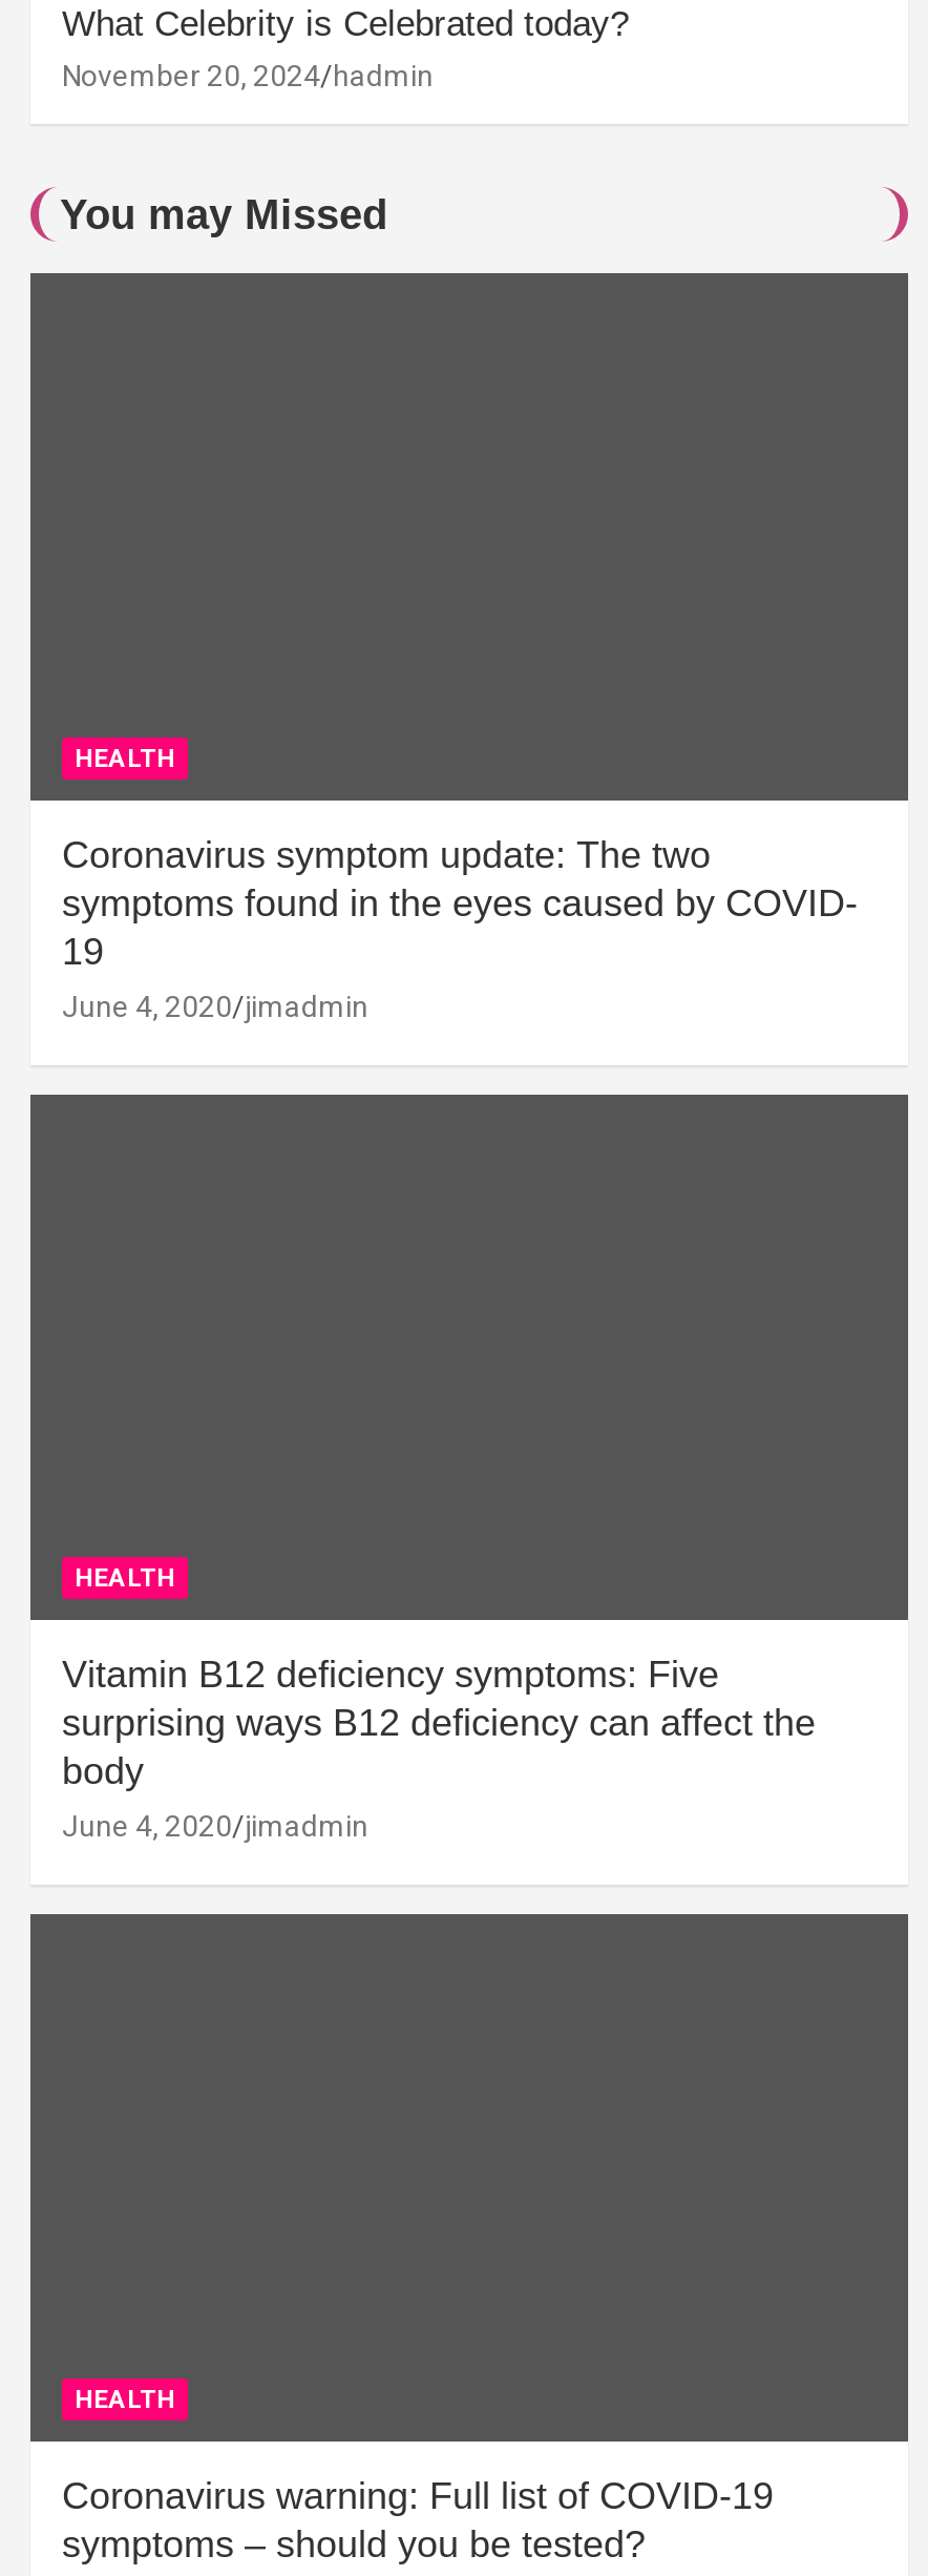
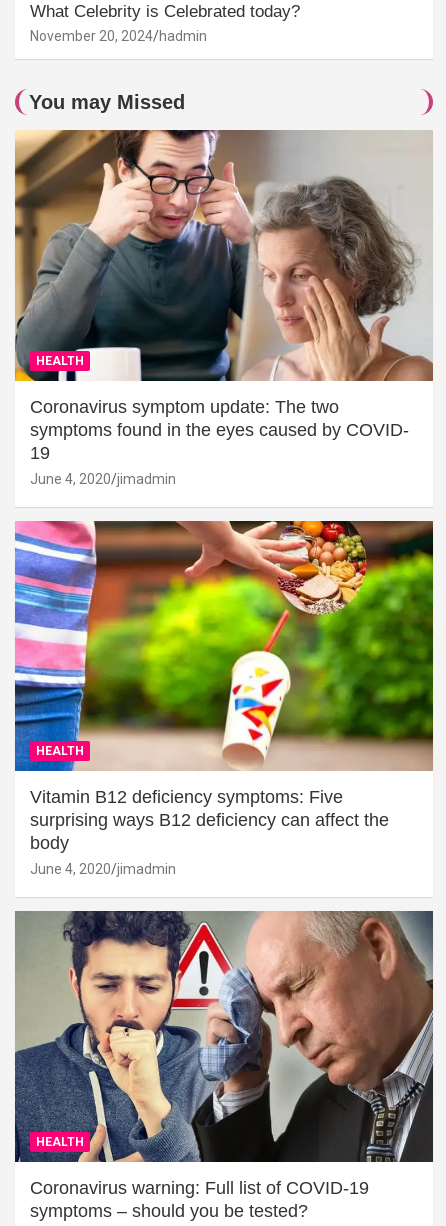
+ [image]

+ [image]

+ [image]
